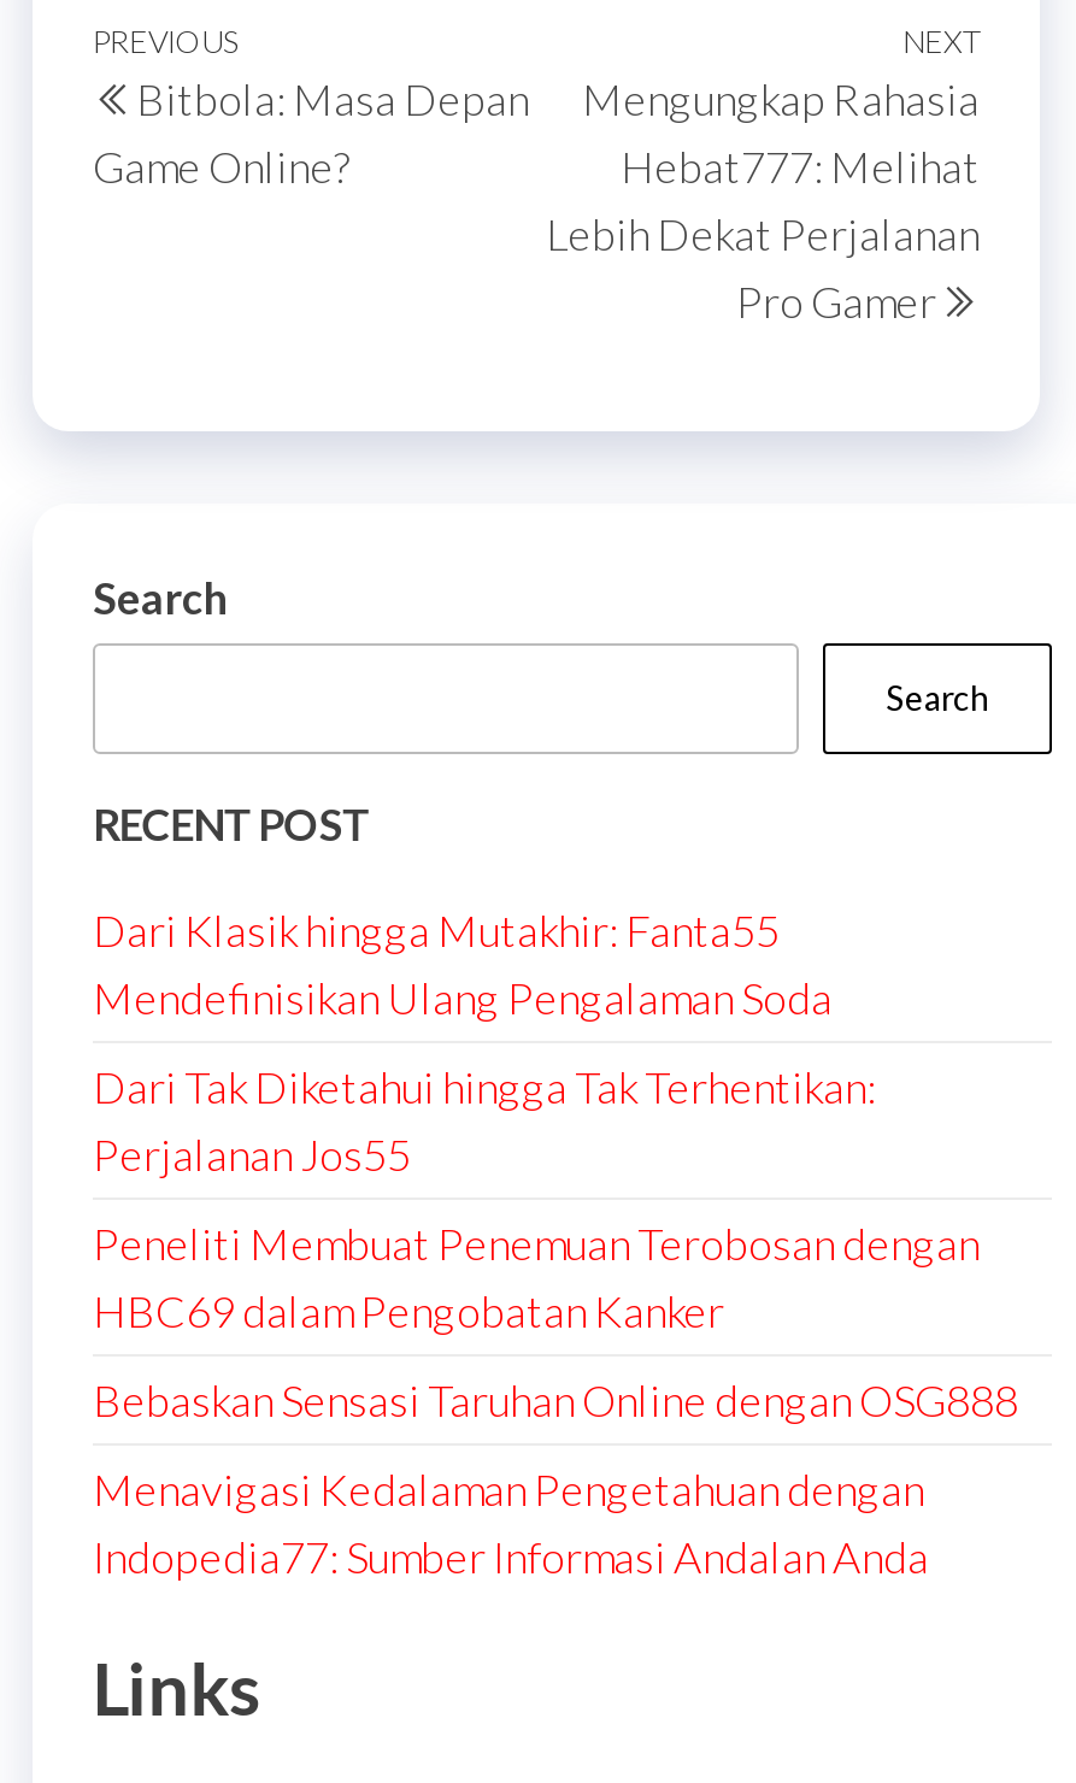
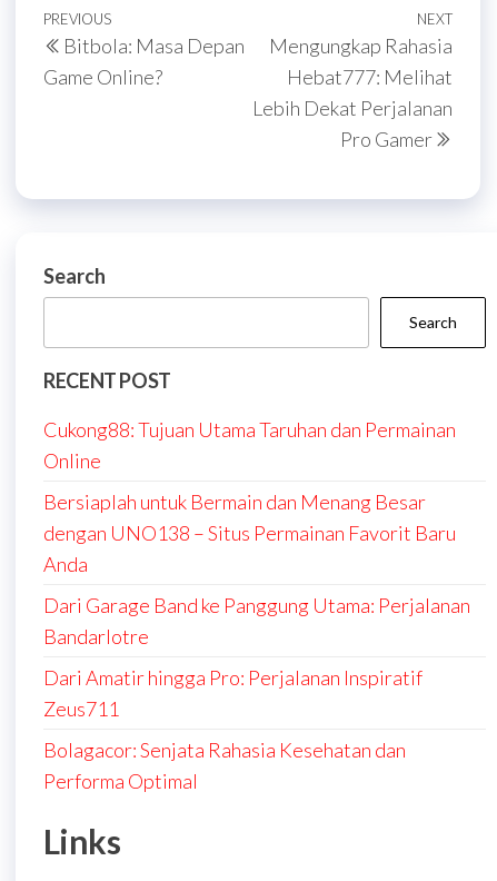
- Dari Klasik hingga Mutakhir: Fanta55
- Mendefinisikan Ulang Pengalaman Soda
+ Cukong88: Tujuan Utama Taruhan dan Permainan
+ Online

- Dari Tak Diketahui hingga Tak Terhentikan:
- Perjalanan Jos55
+ Bersiaplah untuk Bermain dan Menang Besar
+ dengan UNO138 – Situs Permainan Favorit Baru
+ Anda

- Peneliti Membuat Penemuan Terobosan dengan
- HBC69 dalam Pengobatan Kanker
+ Dari Garage Band ke Panggung Utama: Perjalanan
+ Bandarlotre

- Bebaskan Sensasi Taruhan Online dengan OSG888
+ Dari Amatir hingga Pro: Perjalanan Inspiratif
+ Zeus711

- Menavigasi Kedalaman Pengetahuan dengan
- Indopedia77: Sumber Informasi Andalan Anda
+ Bolagacor: Senjata Rahasia Kesehatan dan
+ Performa Optimal
